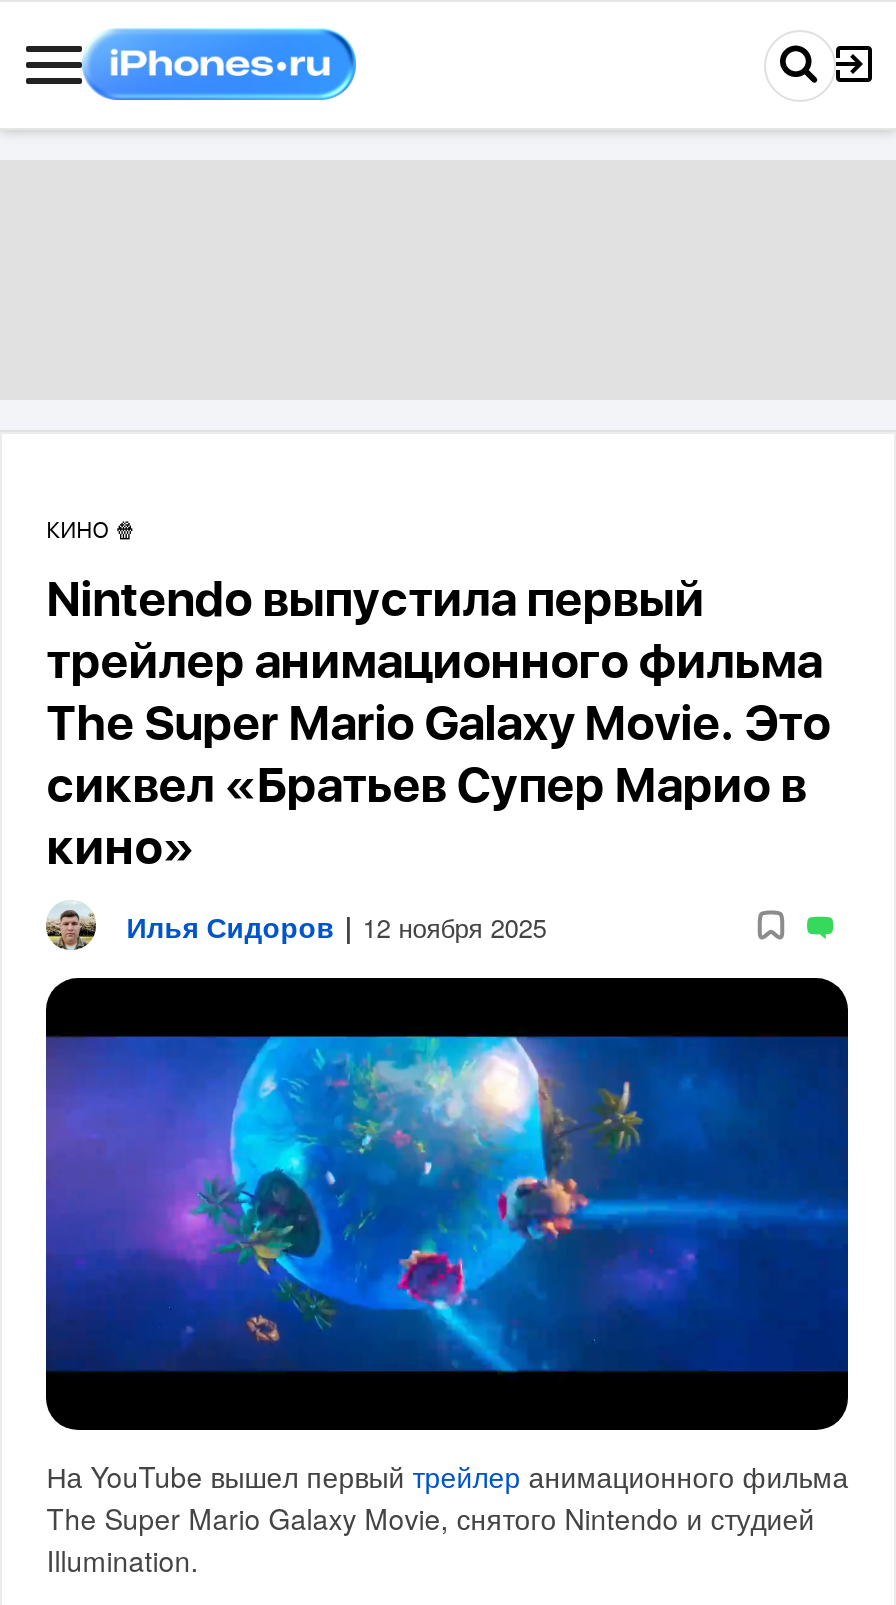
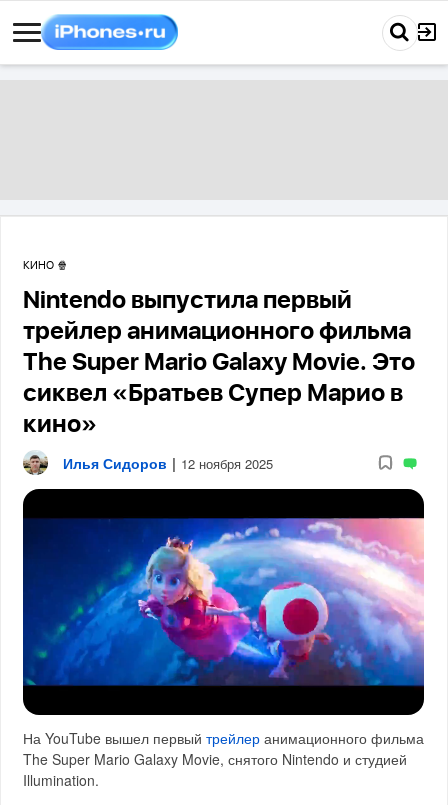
- [image]
+ [image]
